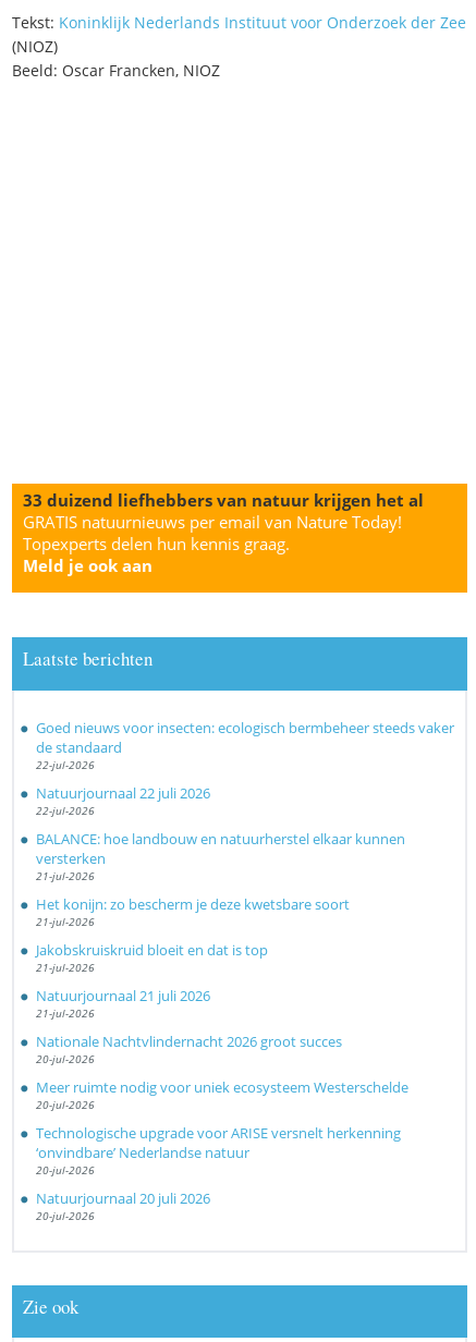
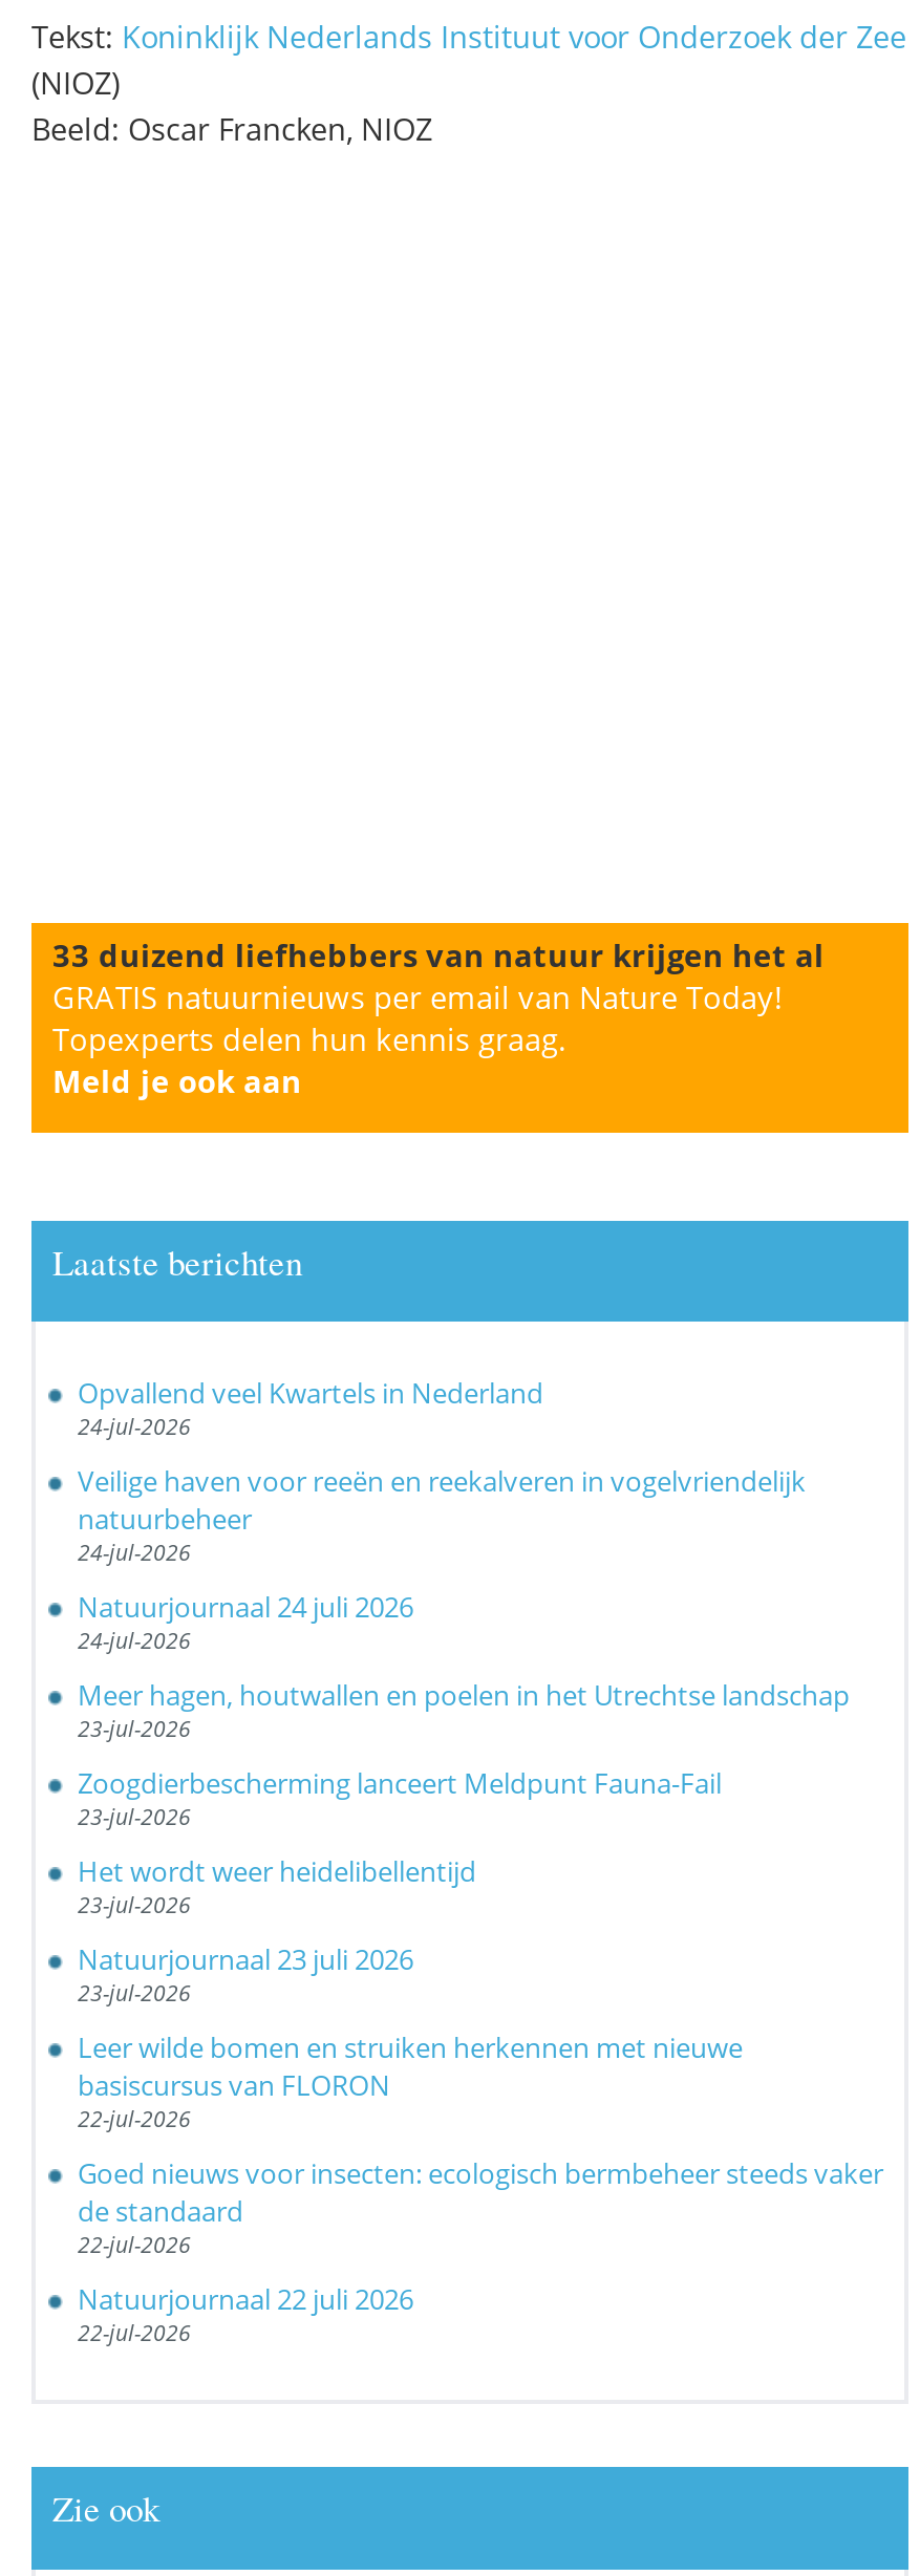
+ Opvallend veel Kwartels in Nederland
+ 24-jul-2026
+ Veilige haven voor reeën en reekalveren in vogelvriendelijk
+ natuurbeheer
+ 24-jul-2026
+ Natuurjournaal 24 juli 2026
+ 24-jul-2026
+ Meer hagen, houtwallen en poelen in het Utrechtse landschap
+ 23-jul-2026
+ Zoogdierbescherming lanceert Meldpunt Fauna-Fail
+ 23-jul-2026
+ Het wordt weer heidelibellentijd
+ 23-jul-2026
+ Natuurjournaal 23 juli 2026
+ 23-jul-2026
+ Leer wilde bomen en struiken herkennen met nieuwe
+ basiscursus van FLORON
+ 22-jul-2026

moved down: Goed nieuws voor insecten: ecologisch bermbeheer steeds vaker | de standaard | 22-jul-2026 | Natuurjournaal 22 juli 2026 | 22-jul-2026

- BALANCE: hoe landbouw en natuurherstel elkaar kunnen
- versterken
- 21-jul-2026
- Het konijn: zo bescherm je deze kwetsbare soort
- 21-jul-2026
- Jakobskruiskruid bloeit en dat is top
- 21-jul-2026
- Natuurjournaal 21 juli 2026
- 21-jul-2026
- Nationale Nachtvlindernacht 2026 groot succes
- 20-jul-2026
- Meer ruimte nodig voor uniek ecosysteem Westerschelde
- 20-jul-2026
- Technologische upgrade voor ARISE versnelt herkenning
- ‘onvindbare’ Nederlandse natuur
- 20-jul-2026
- Natuurjournaal 20 juli 2026
- 20-jul-2026
